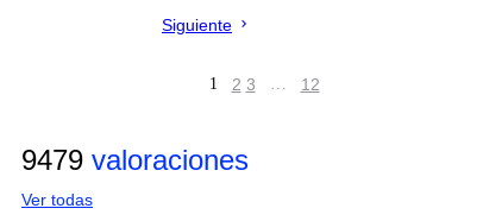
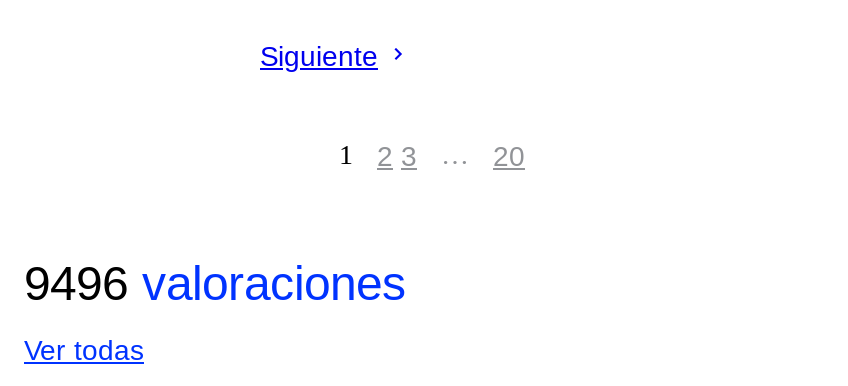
- 12
+ 20

- 9479 valoraciones
+ 9496 valoraciones
